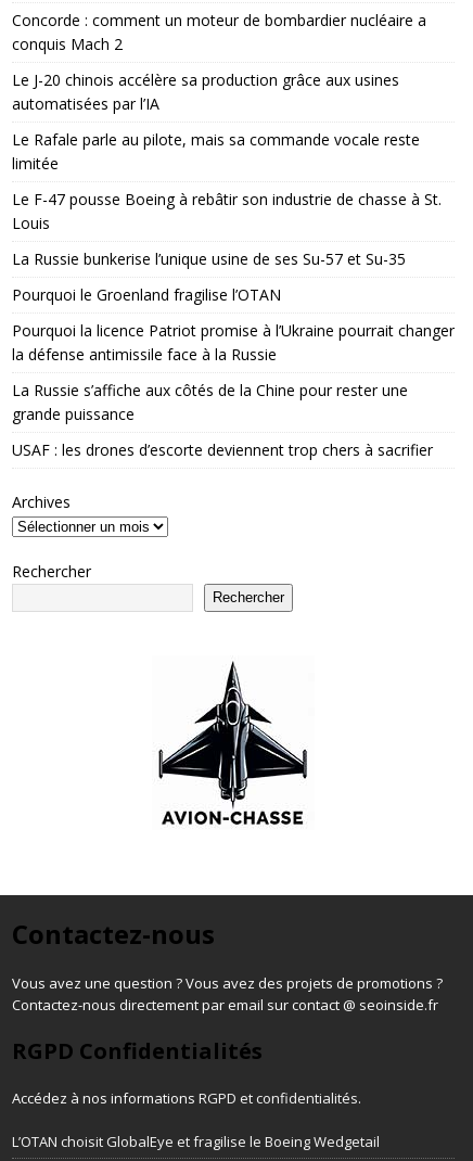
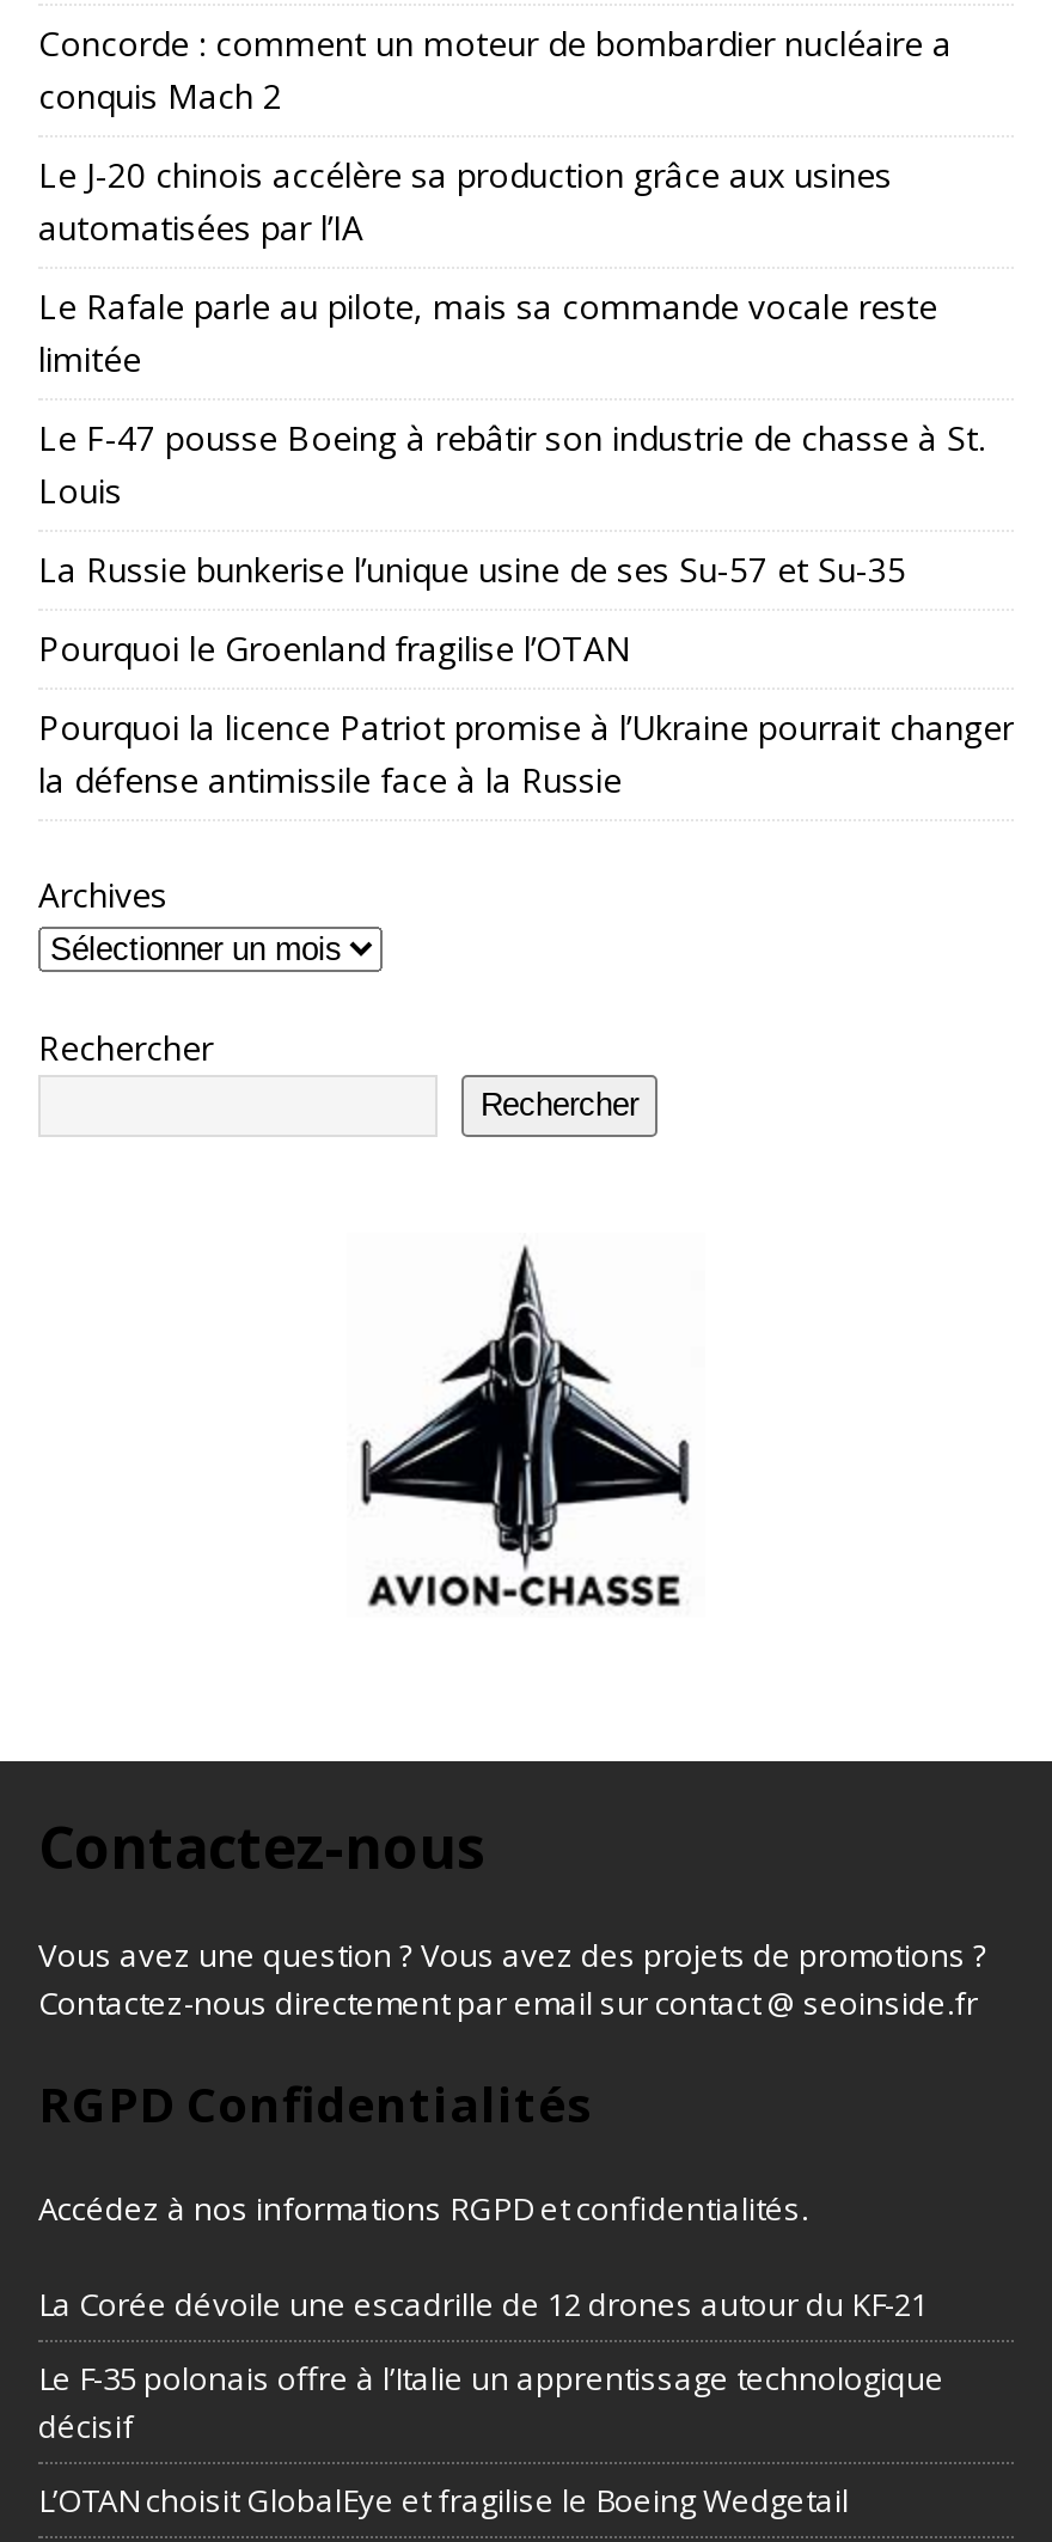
- La Russie s’affiche aux côtés de la Chine pour rester une
- grande puissance
- USAF : les drones d’escorte deviennent trop chers à sacrifier

moved up: [image] | Archives | Rechercher | Rechercher | Vous avez une question ? Vous avez des projets de promotions ? | Contactez-nous directement par email sur contact @ seoinside.fr | Accédez à nos informations RGPD et confidentialités.

+ La Corée dévoile une escadrille de 12 drones autour du KF-21
+ Le F-35 polonais offre à l’Italie un apprentissage technologique
+ décisif
